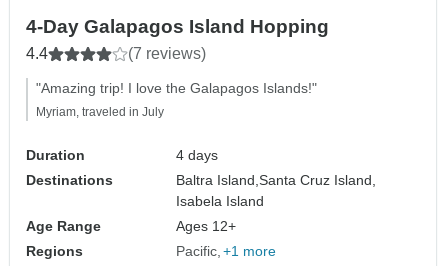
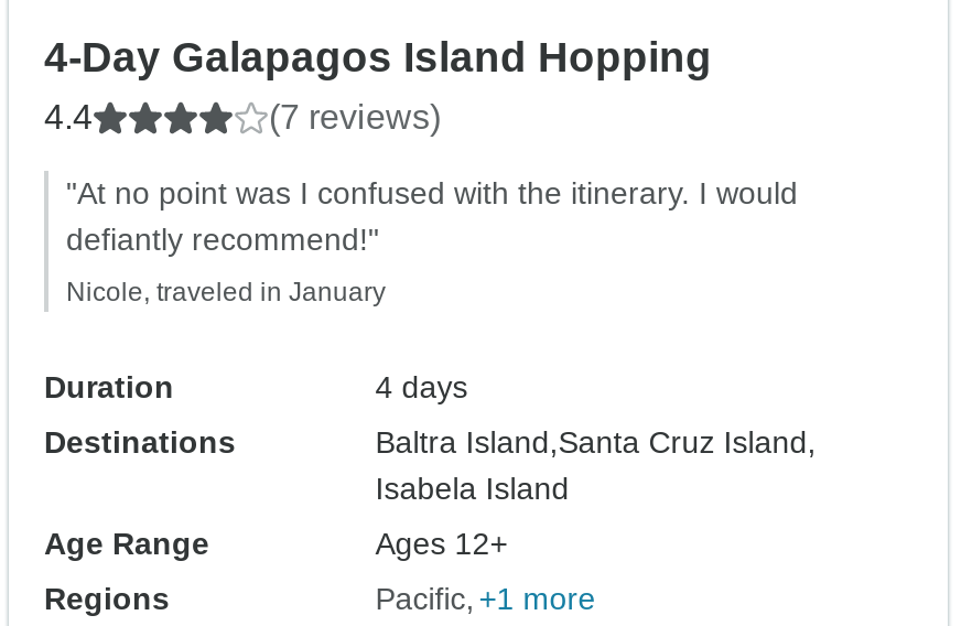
- "Amazing trip! I love the Galapagos Islands!"
+ "At no point was I confused with the itinerary. I would
+ defiantly recommend!"

- Myriam, traveled in July
+ Nicole, traveled in January
